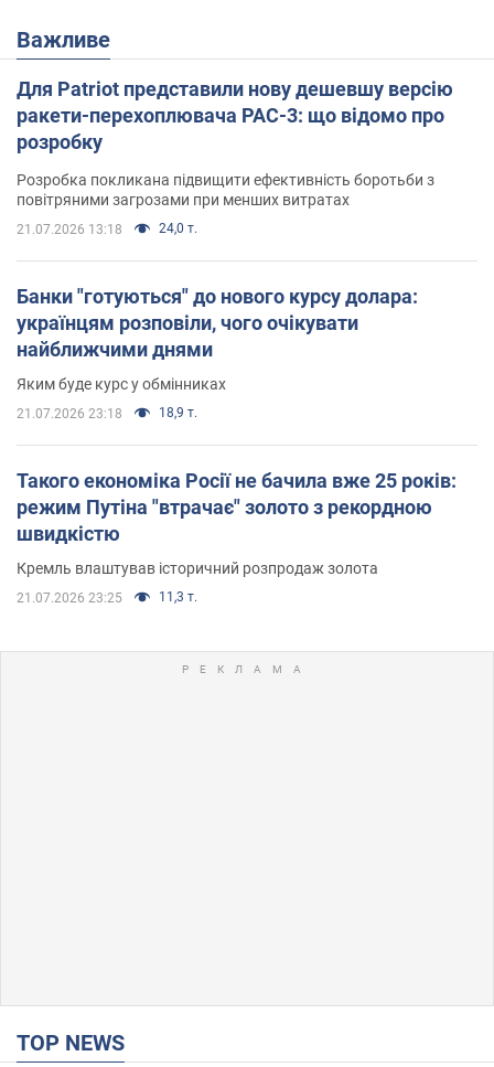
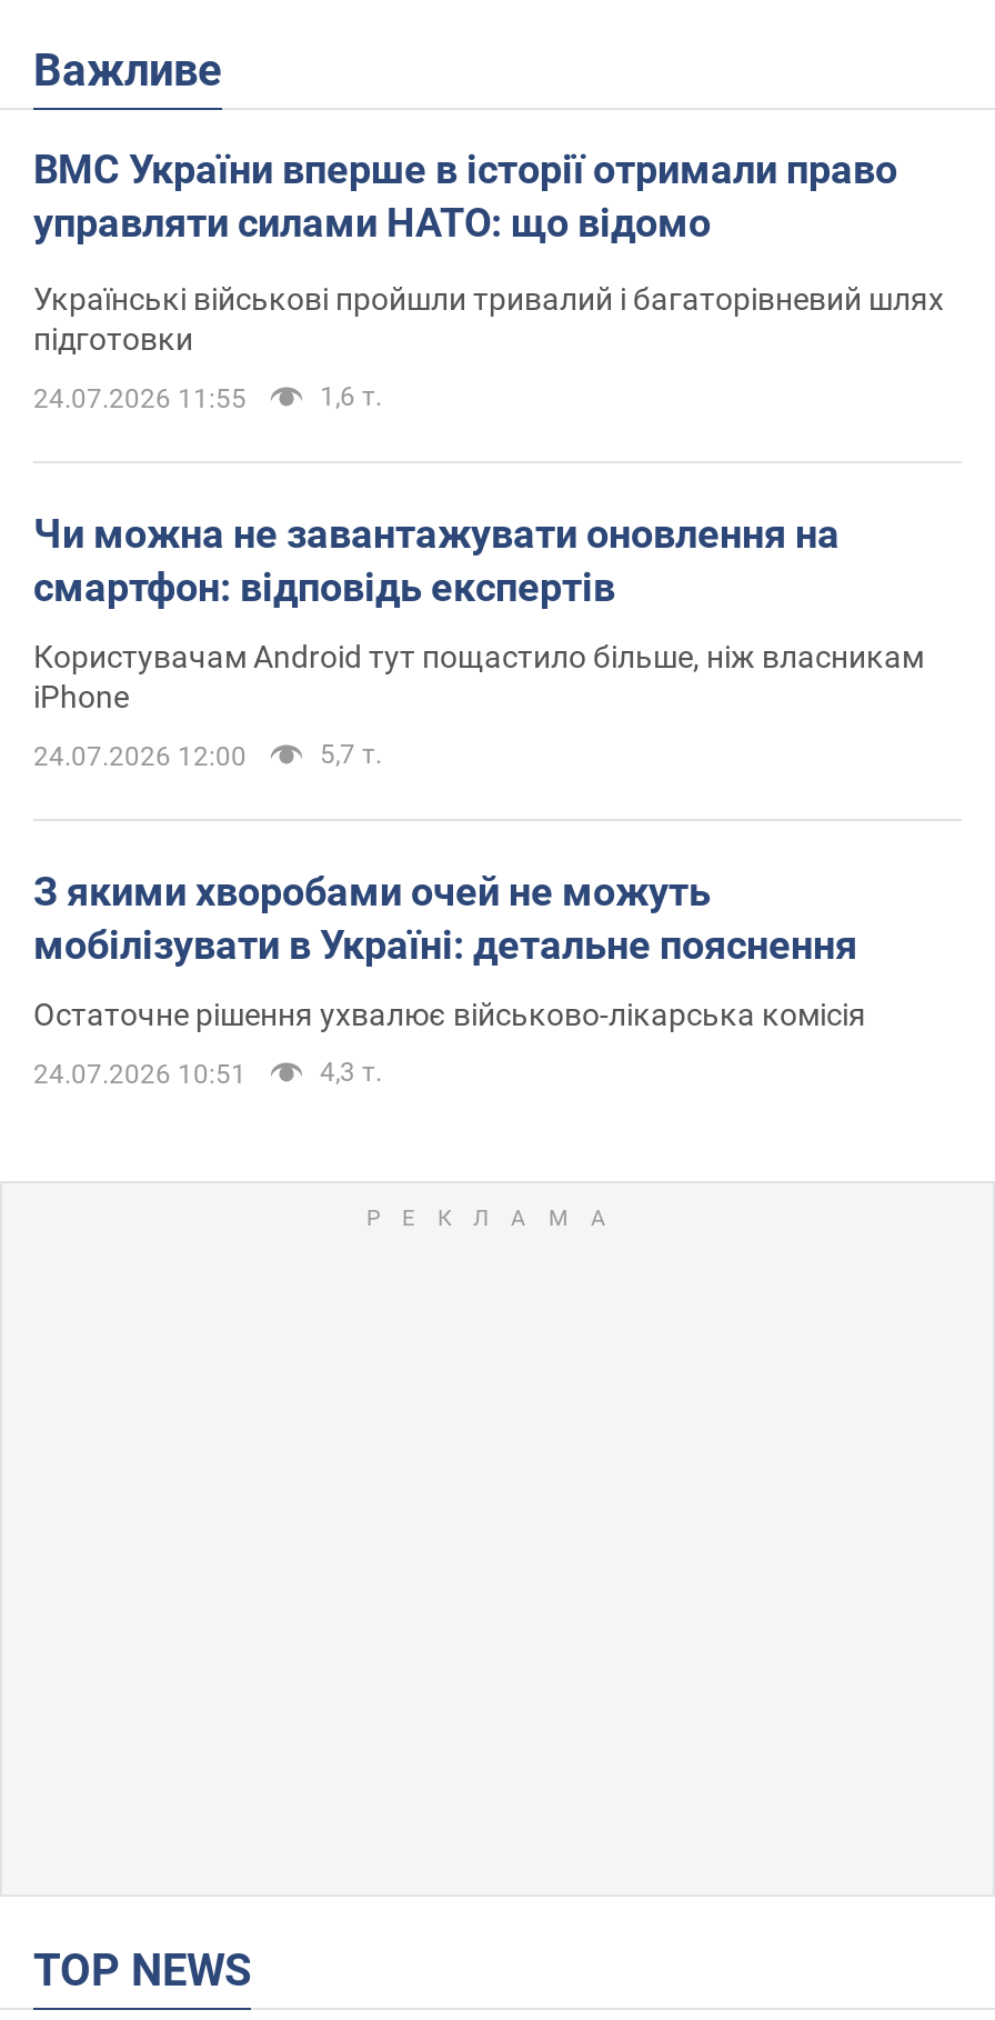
- Для Patriot представили нову дешевшу версію
- ракети-перехоплювача PAC-3: що відомо про
- розробку
+ ВМС України вперше в історії отримали право
+ управляти силами НАТО: що відомо

- Розробка покликана підвищити ефективність боротьби з
- повітряними загрозами при менших витратах
+ Українські військові пройшли тривалий і багаторівневий шлях
+ підготовки

- 21.07.2026 13:18
- 24,0 т.
+ 24.07.2026 11:55
+ 1,6 т.

- Банки "готуються" до нового курсу долара:
- українцям розповіли, чого очікувати
- найближчими днями
+ Чи можна не завантажувати оновлення на
+ смартфон: відповідь експертів

- Яким буде курс у обмінниках
+ Користувачам Android тут пощастило більше, ніж власникам
+ iPhone

- 21.07.2026 23:18
- 18,9 т.
+ 24.07.2026 12:00
+ 5,7 т.

- Такого економіка Росії не бачила вже 25 років:
- режим Путіна "втрачає" золото з рекордною
- швидкістю
+ З якими хворобами очей не можуть
+ мобілізувати в Україні: детальне пояснення

- Кремль влаштував історичний розпродаж золота
+ Остаточне рішення ухвалює військово-лікарська комісія

- 21.07.2026 23:25
- 11,3 т.
+ 24.07.2026 10:51
+ 4,3 т.
